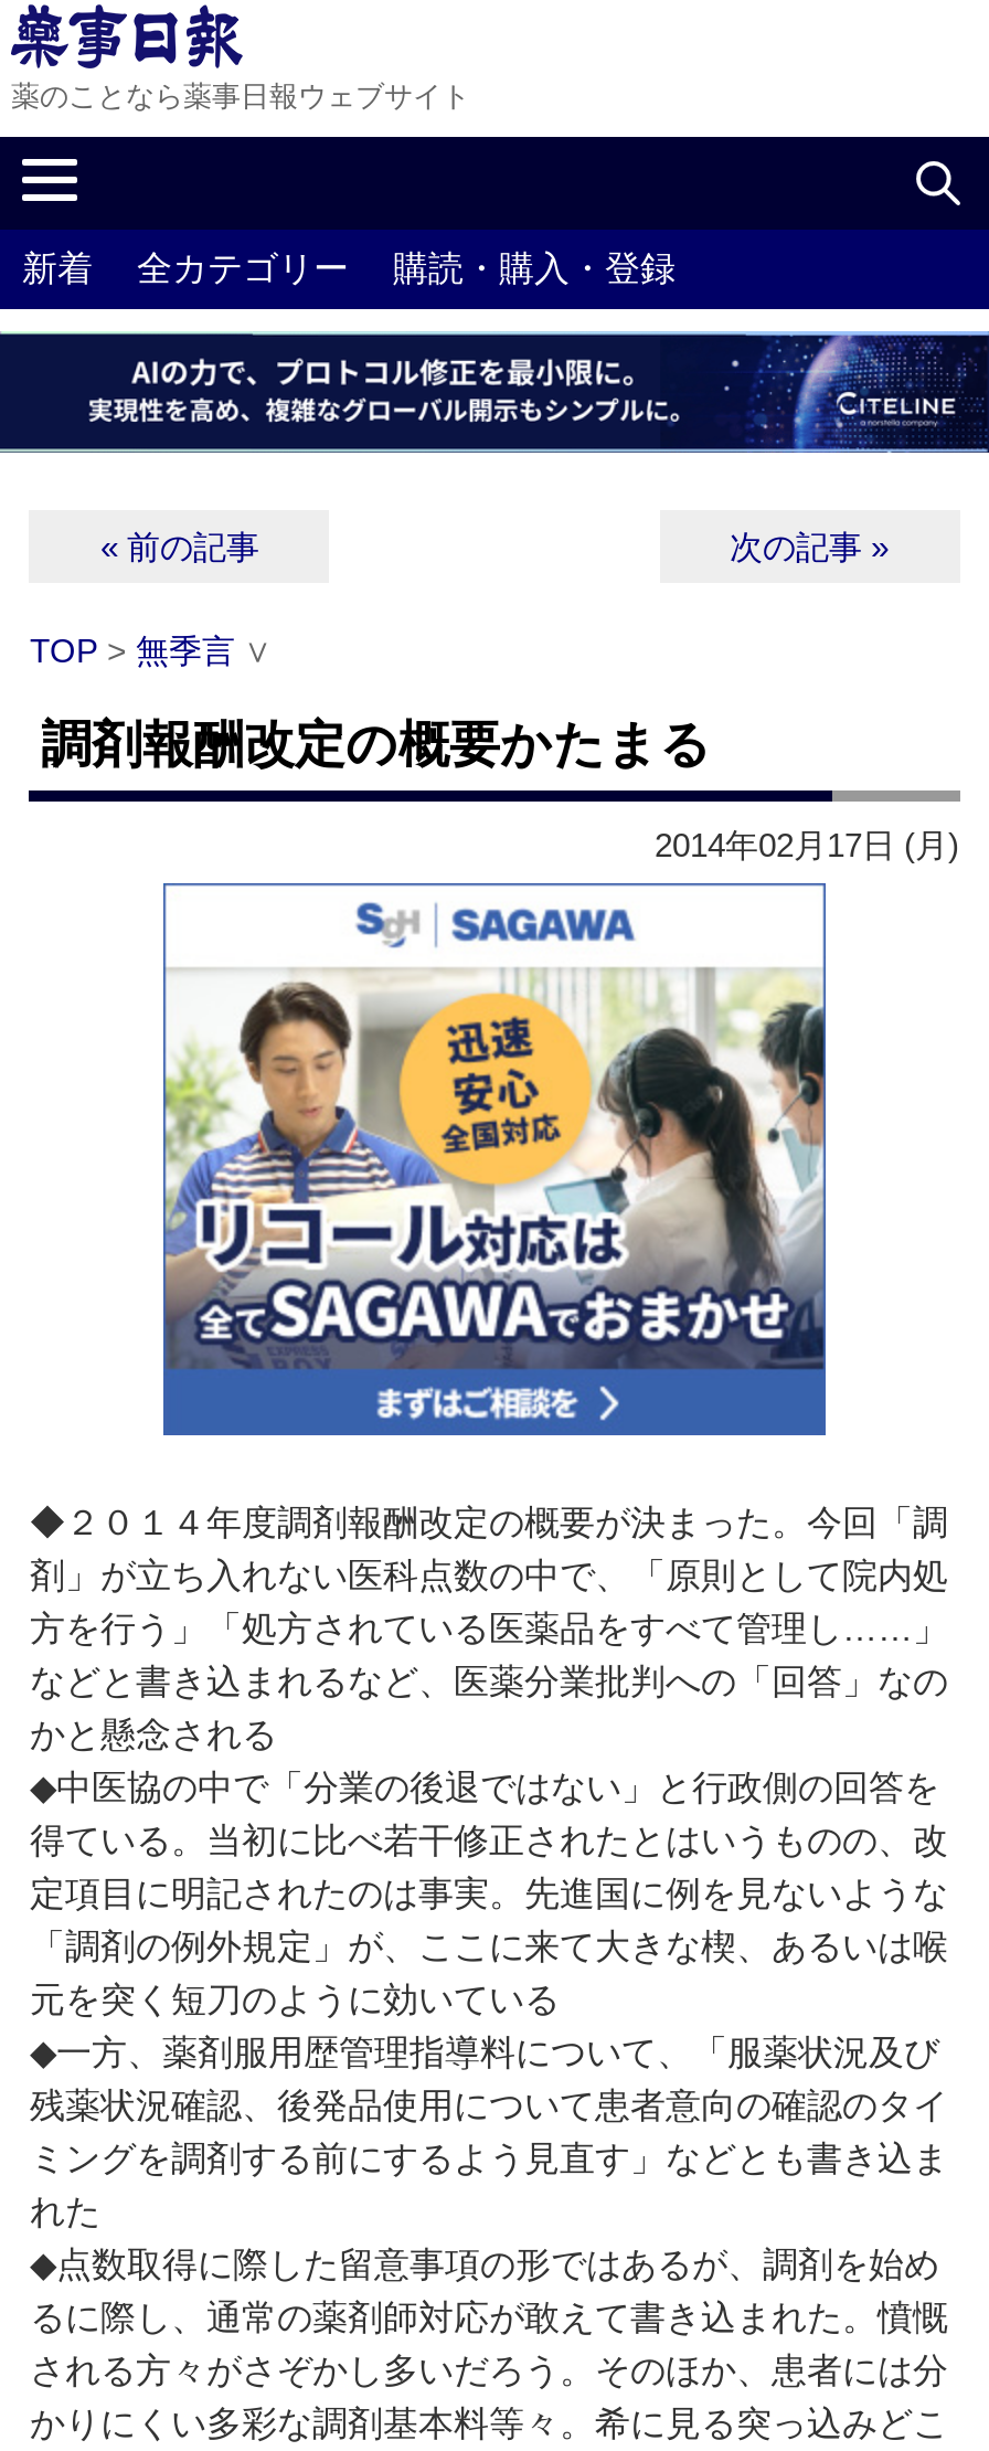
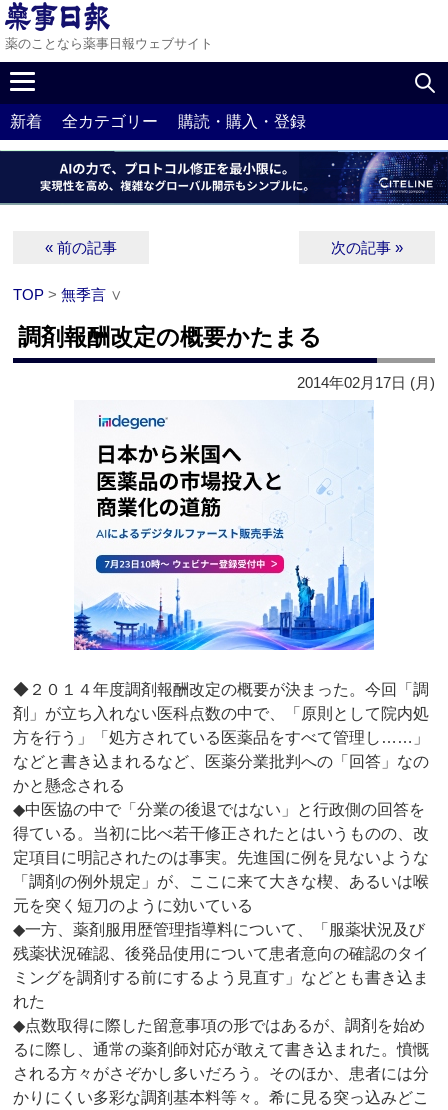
- [image]
+ [image]
